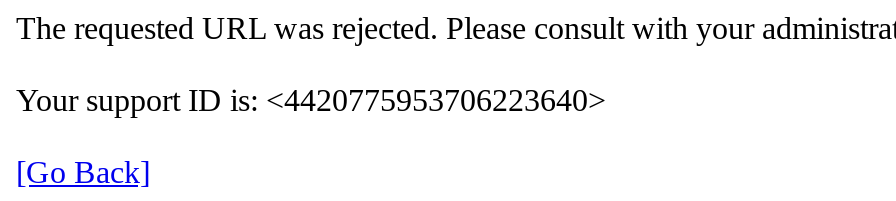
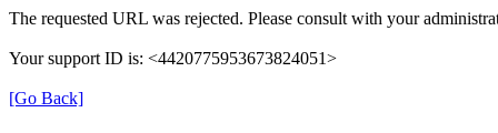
- Your support ID is: <4420775953706223640>
+ Your support ID is: <4420775953673824051>
